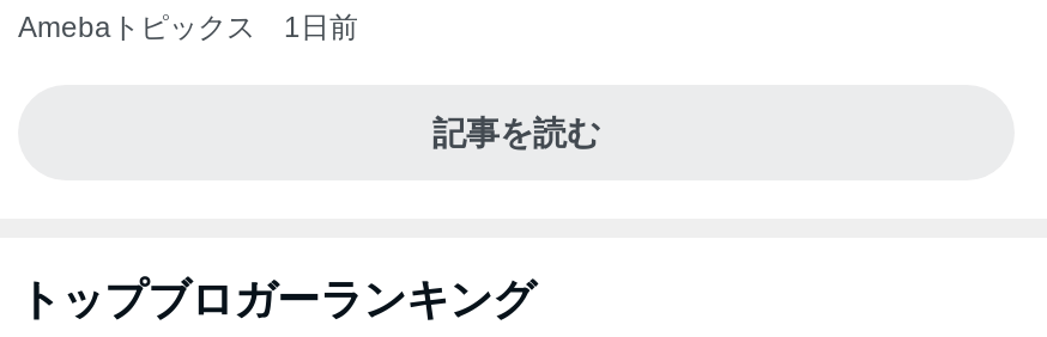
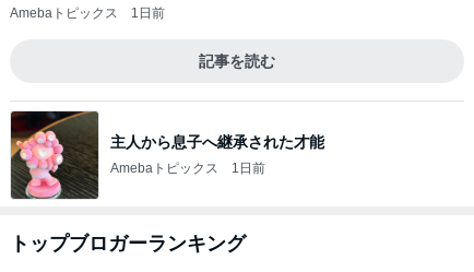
+ [image]
+ 主人から息子へ継承された才能
+ Amebaトピックス
+ 1日前
